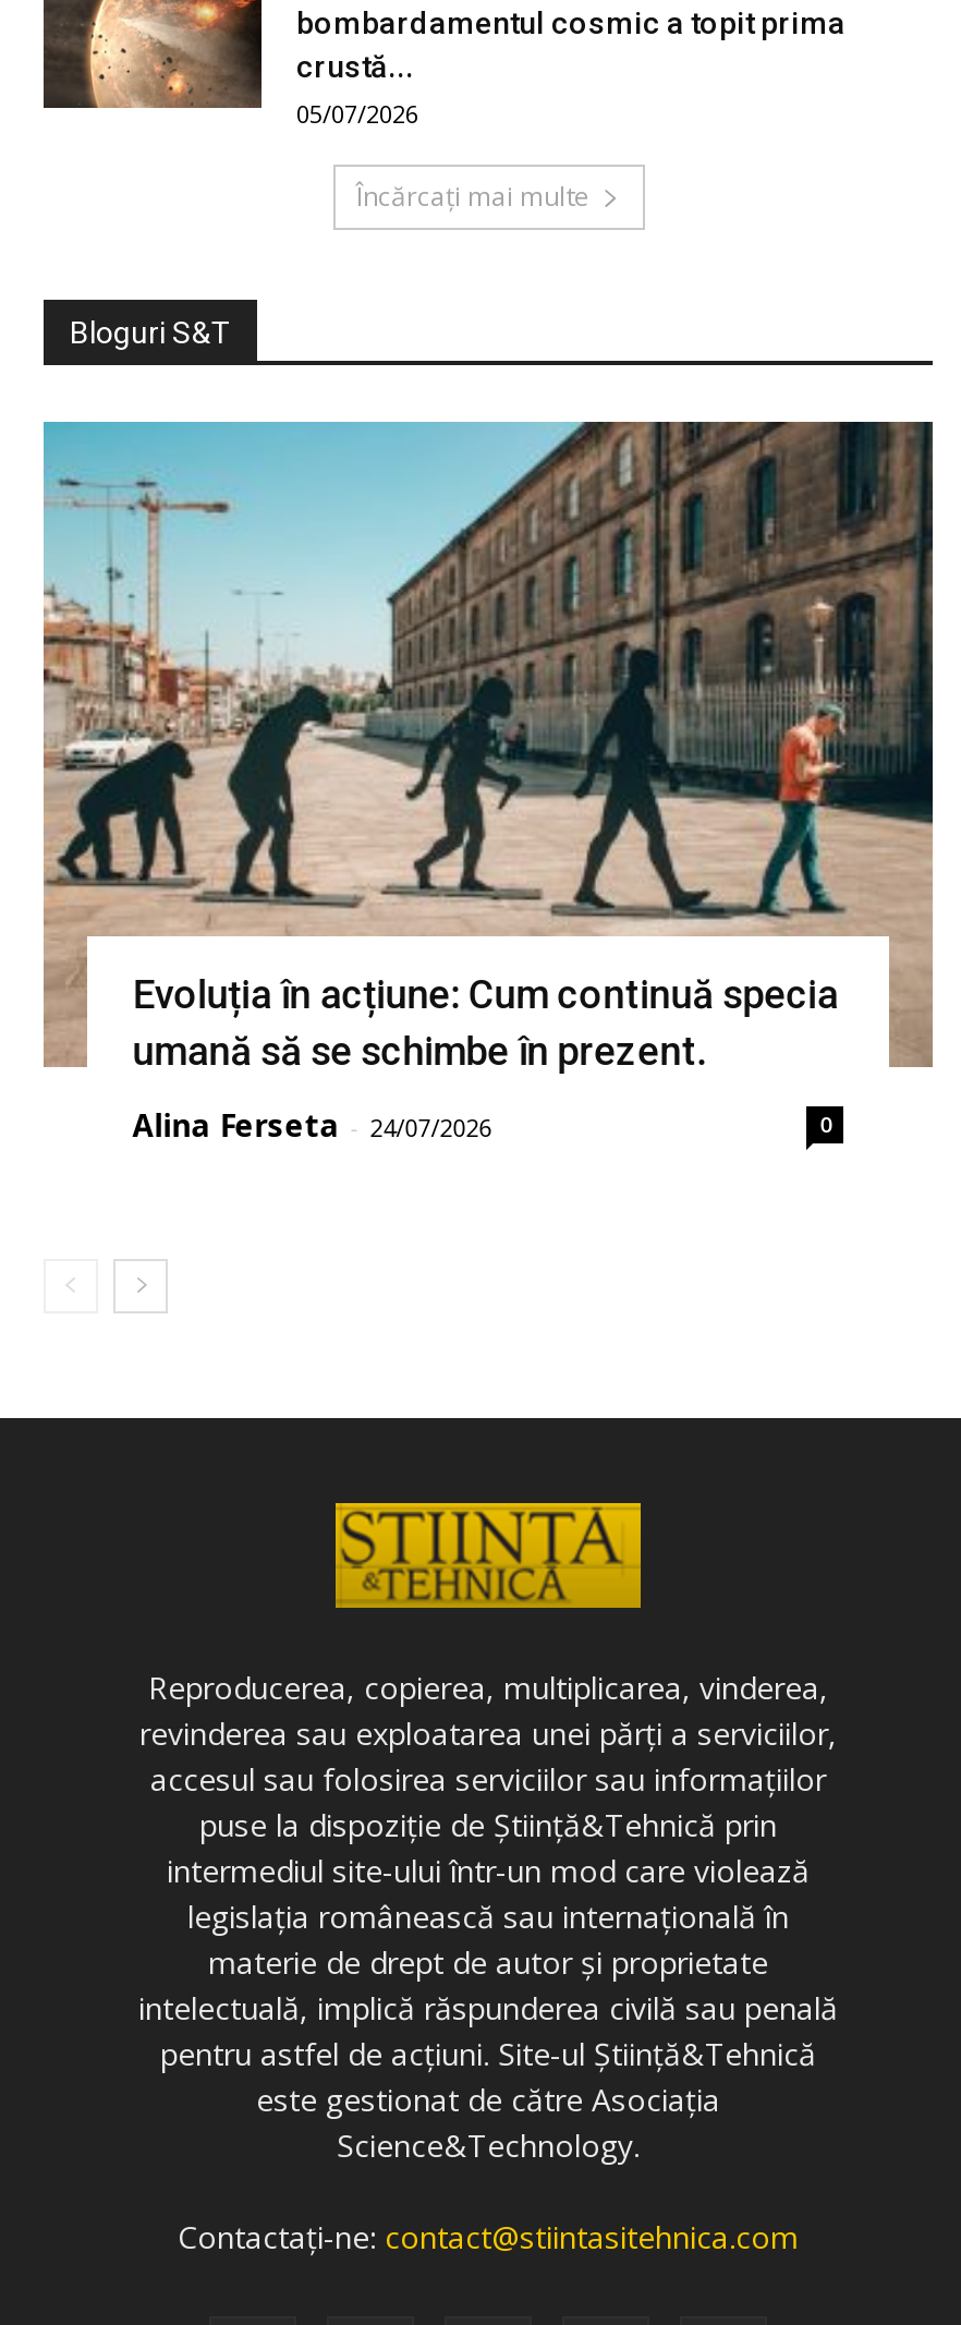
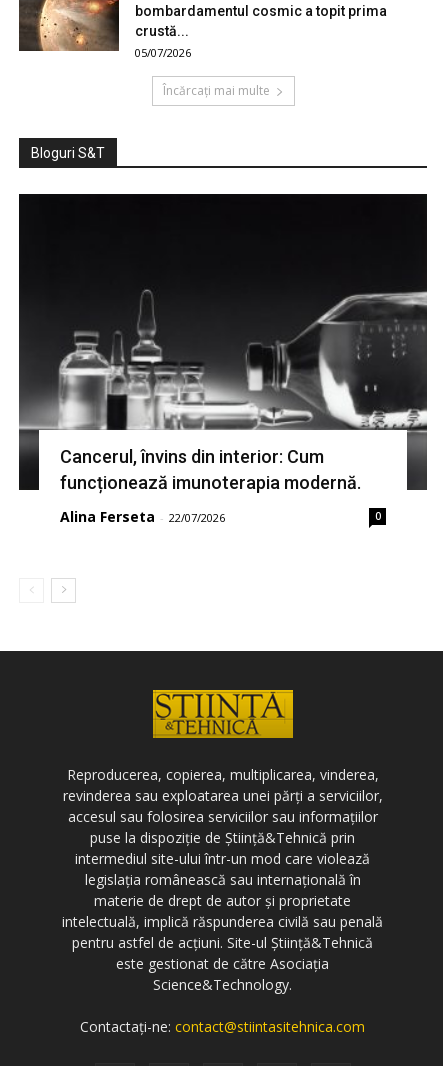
- [image]
- Evoluția în acțiune: Cum continuă specia
- umană să se schimbe în prezent.
+ [image]
+ Cancerul, învins din interior: Cum
+ funcționează imunoterapia modernă.

- Alina Ferseta - 24/07/2026
+ Alina Ferseta - 22/07/2026
